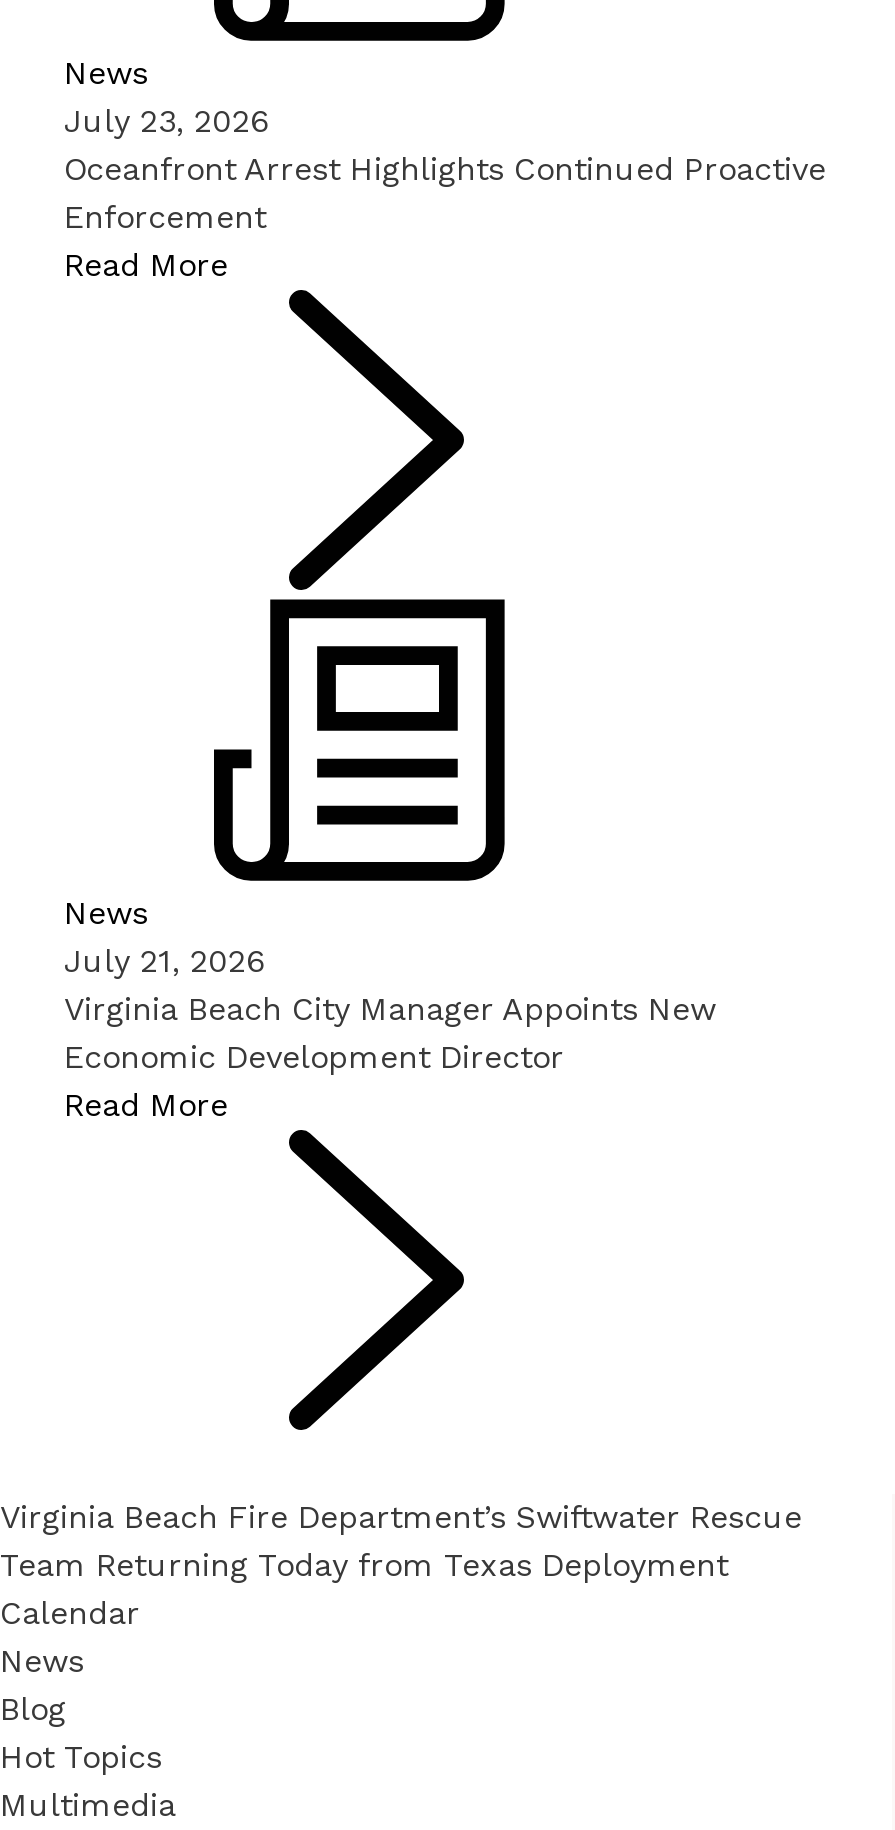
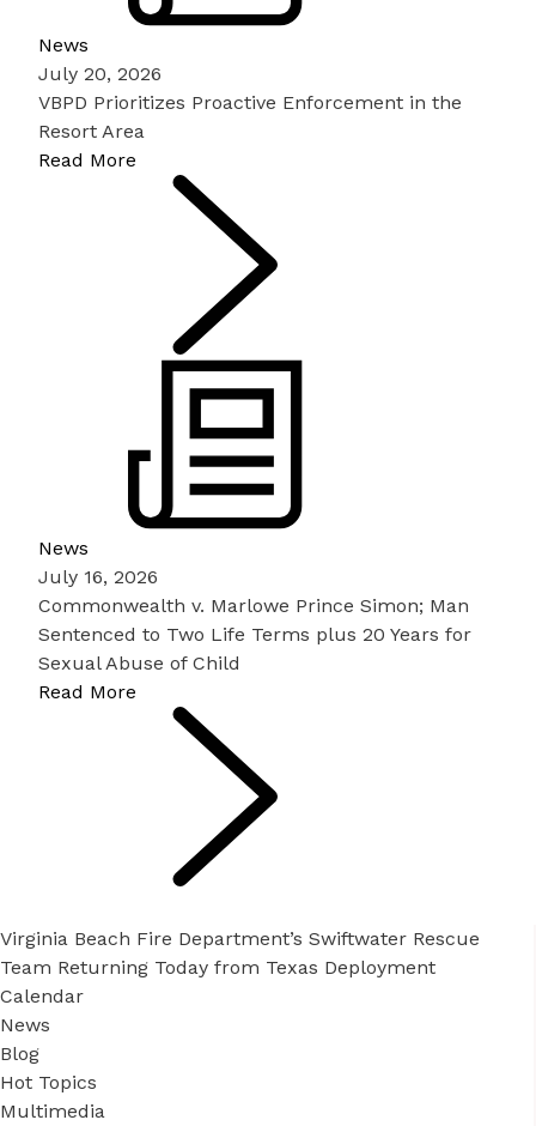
- July 23, 2026
- Oceanfront Arrest Highlights Continued Proactive
- Enforcement
+ July 20, 2026
+ VBPD Prioritizes Proactive Enforcement in the
+ Resort Area

- July 21, 2026
- Virginia Beach City Manager Appoints New
- Economic Development Director
+ July 16, 2026
+ Commonwealth v. Marlowe Prince Simon; Man
+ Sentenced to Two Life Terms plus 20 Years for
+ Sexual Abuse of Child
